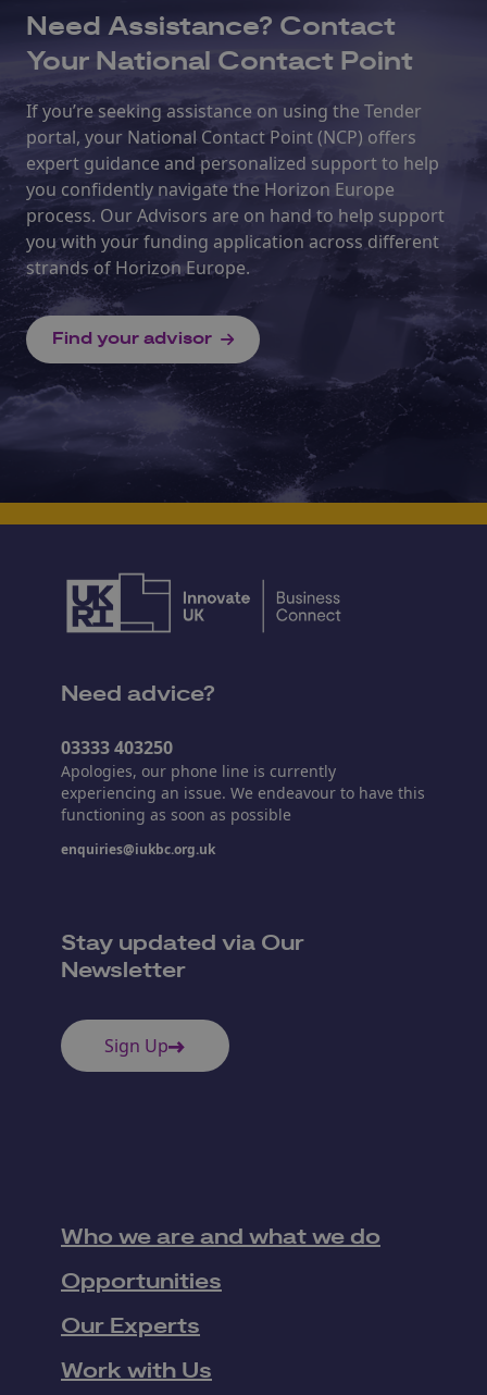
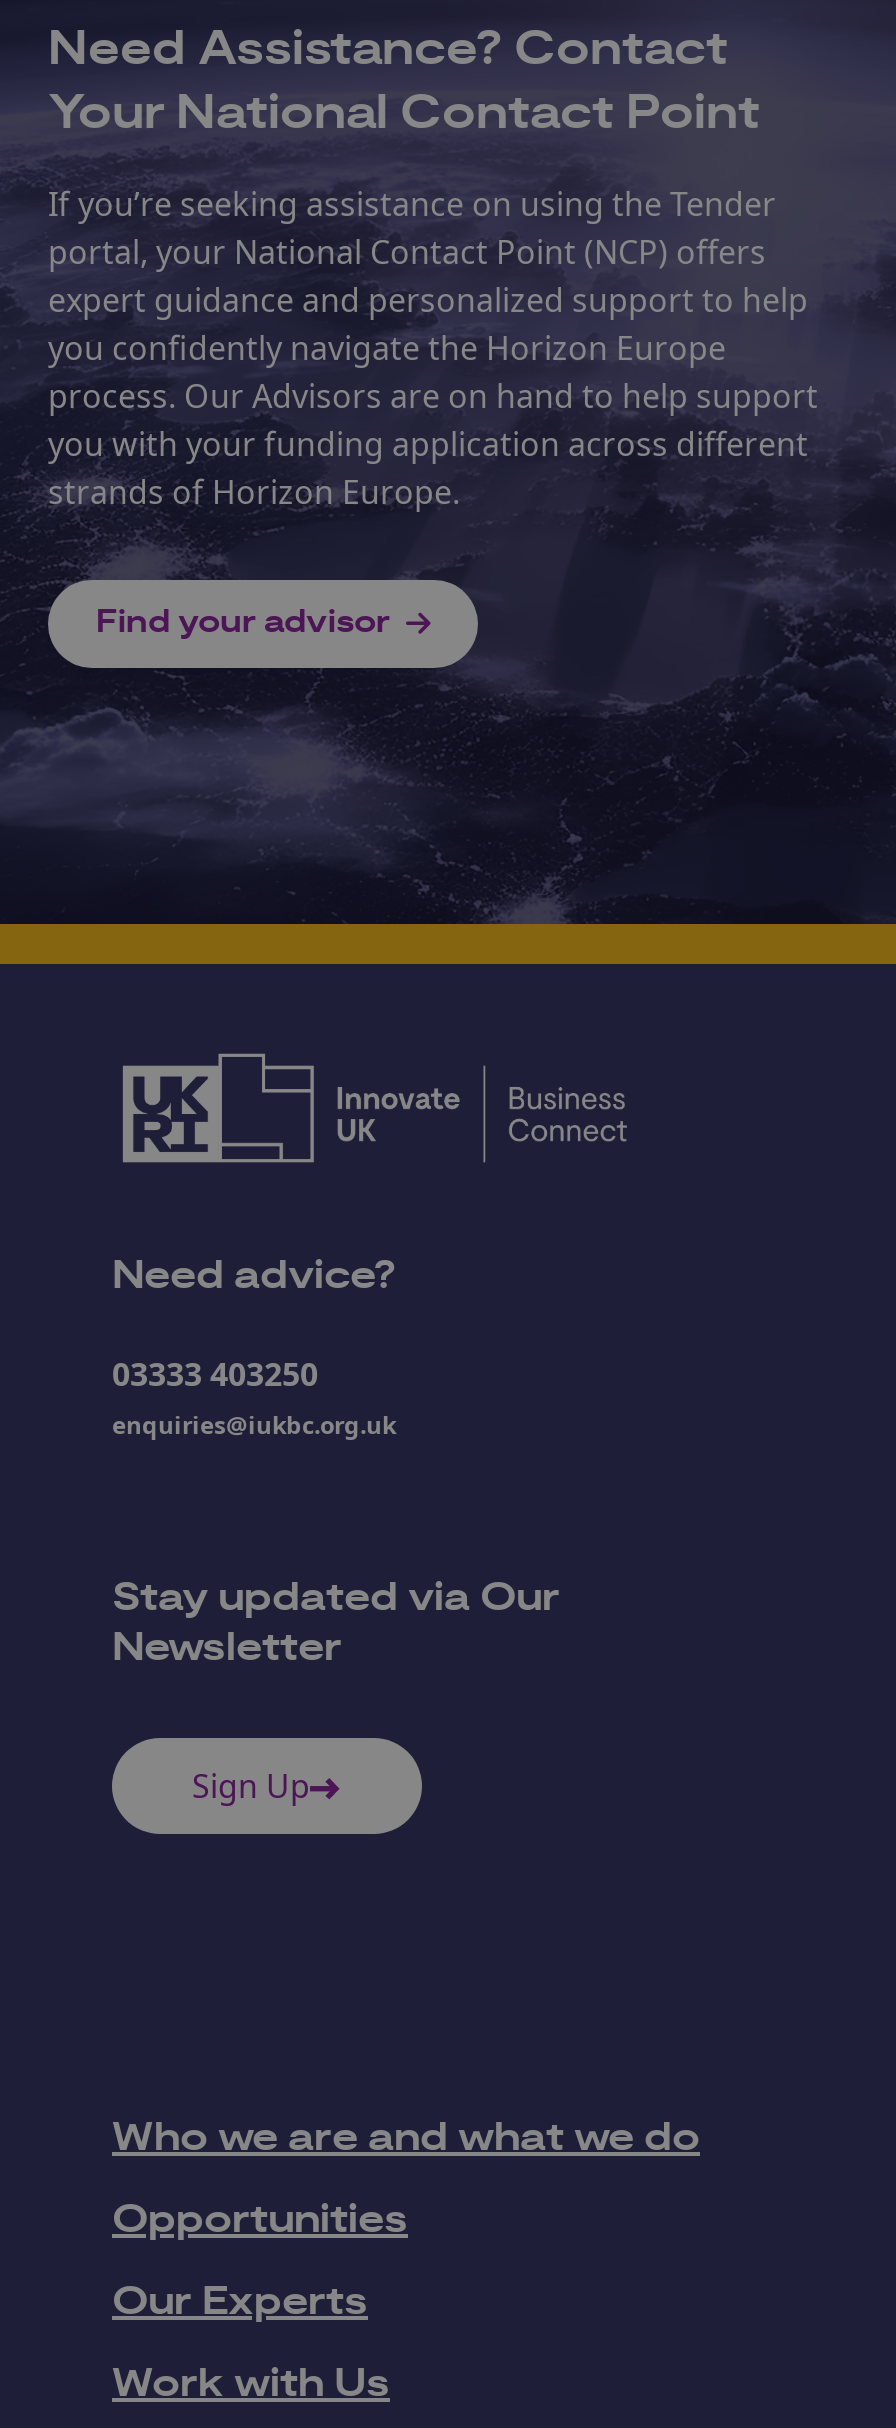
- Apologies, our phone line is currently
- experiencing an issue. We endeavour to have this
- functioning as soon as possible
